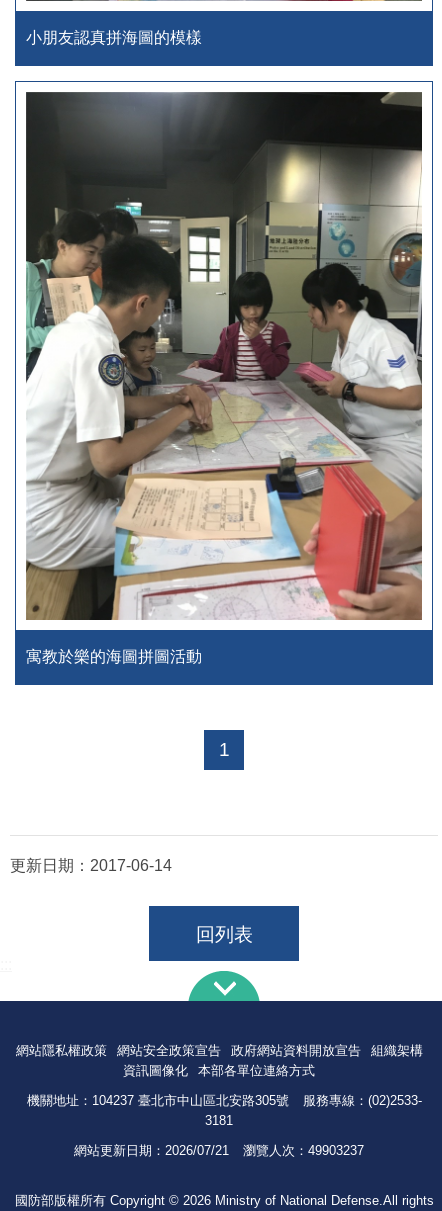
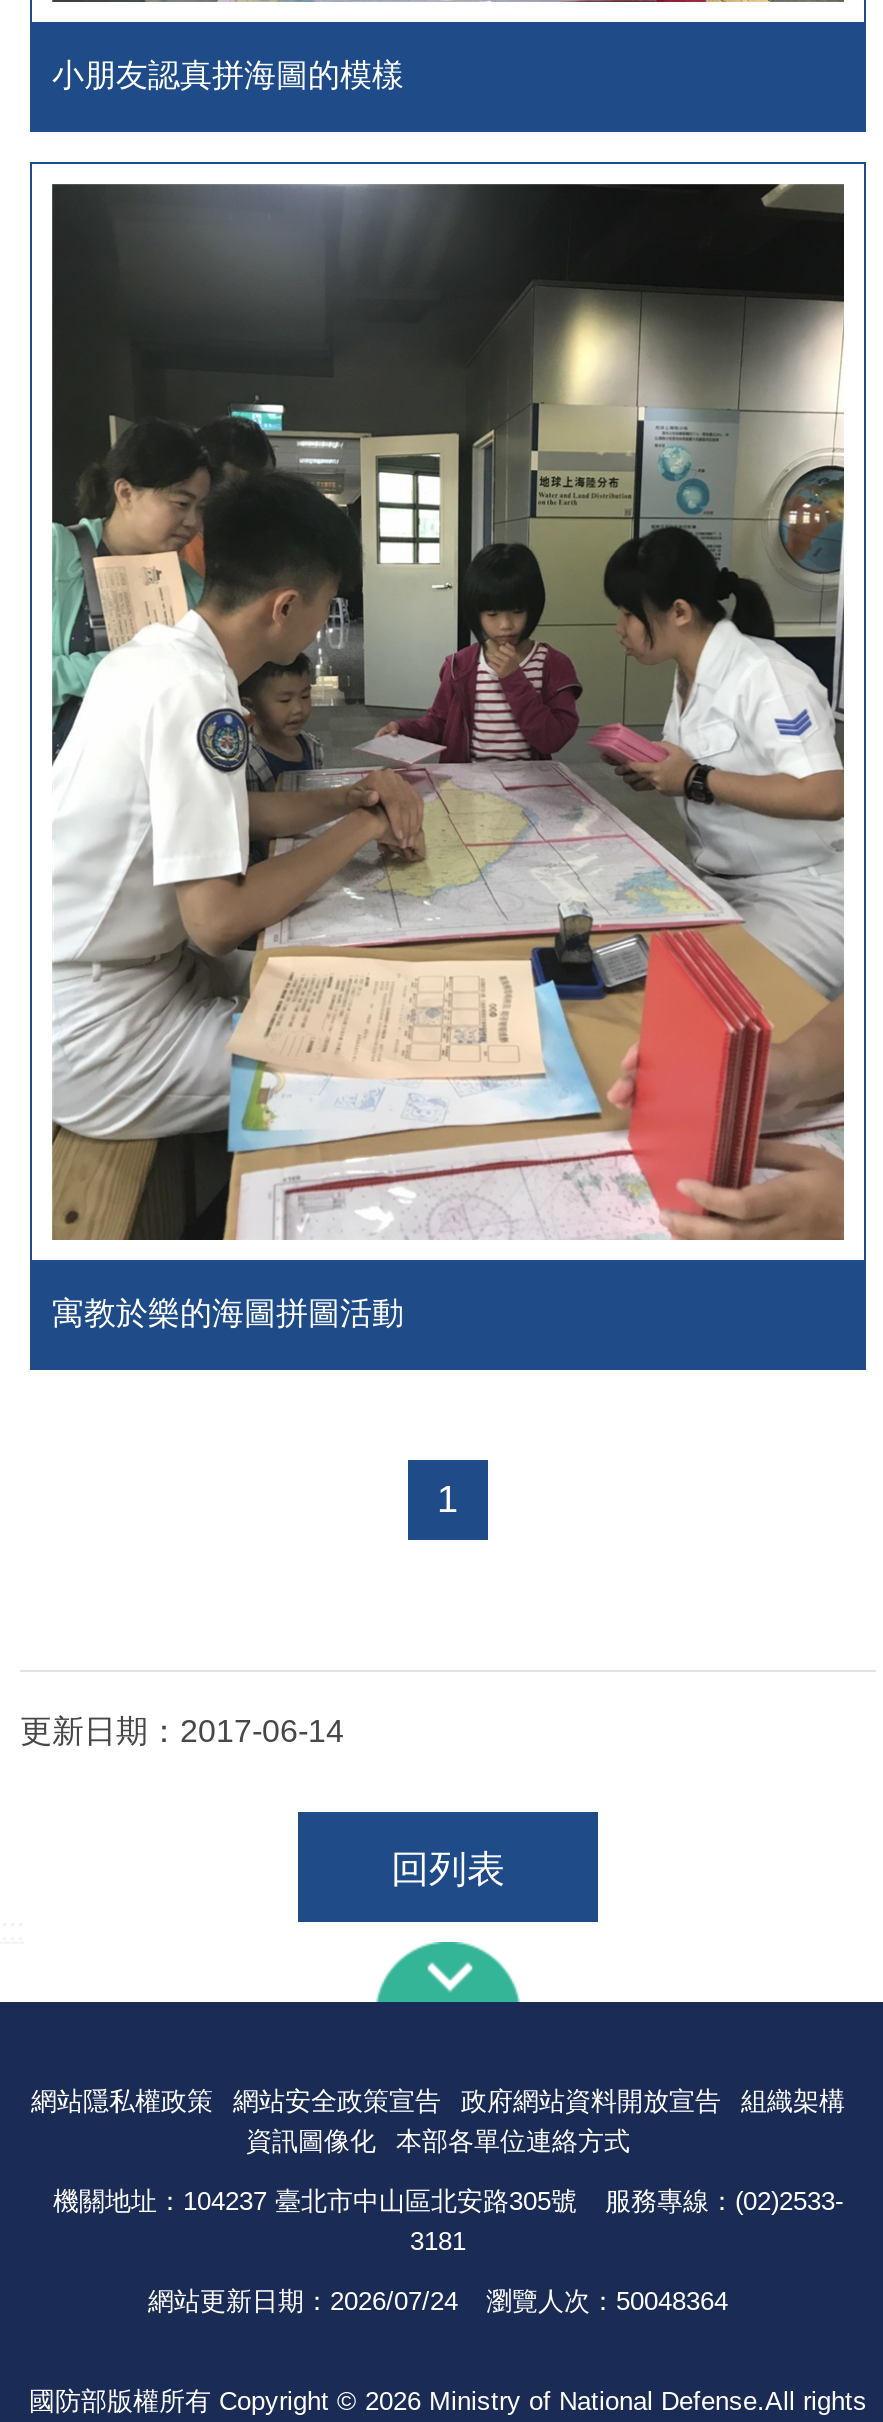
- 網站更新日期：2026/07/21
+ 網站更新日期：2026/07/24

- 瀏覽人次：49903237
+ 瀏覽人次：50048364
